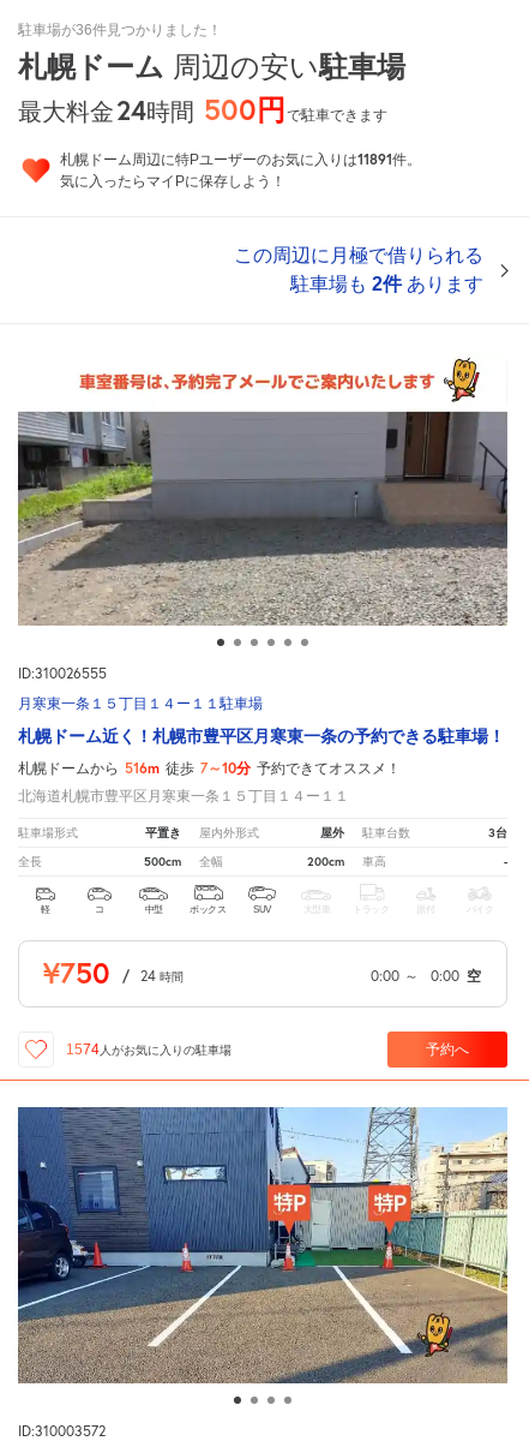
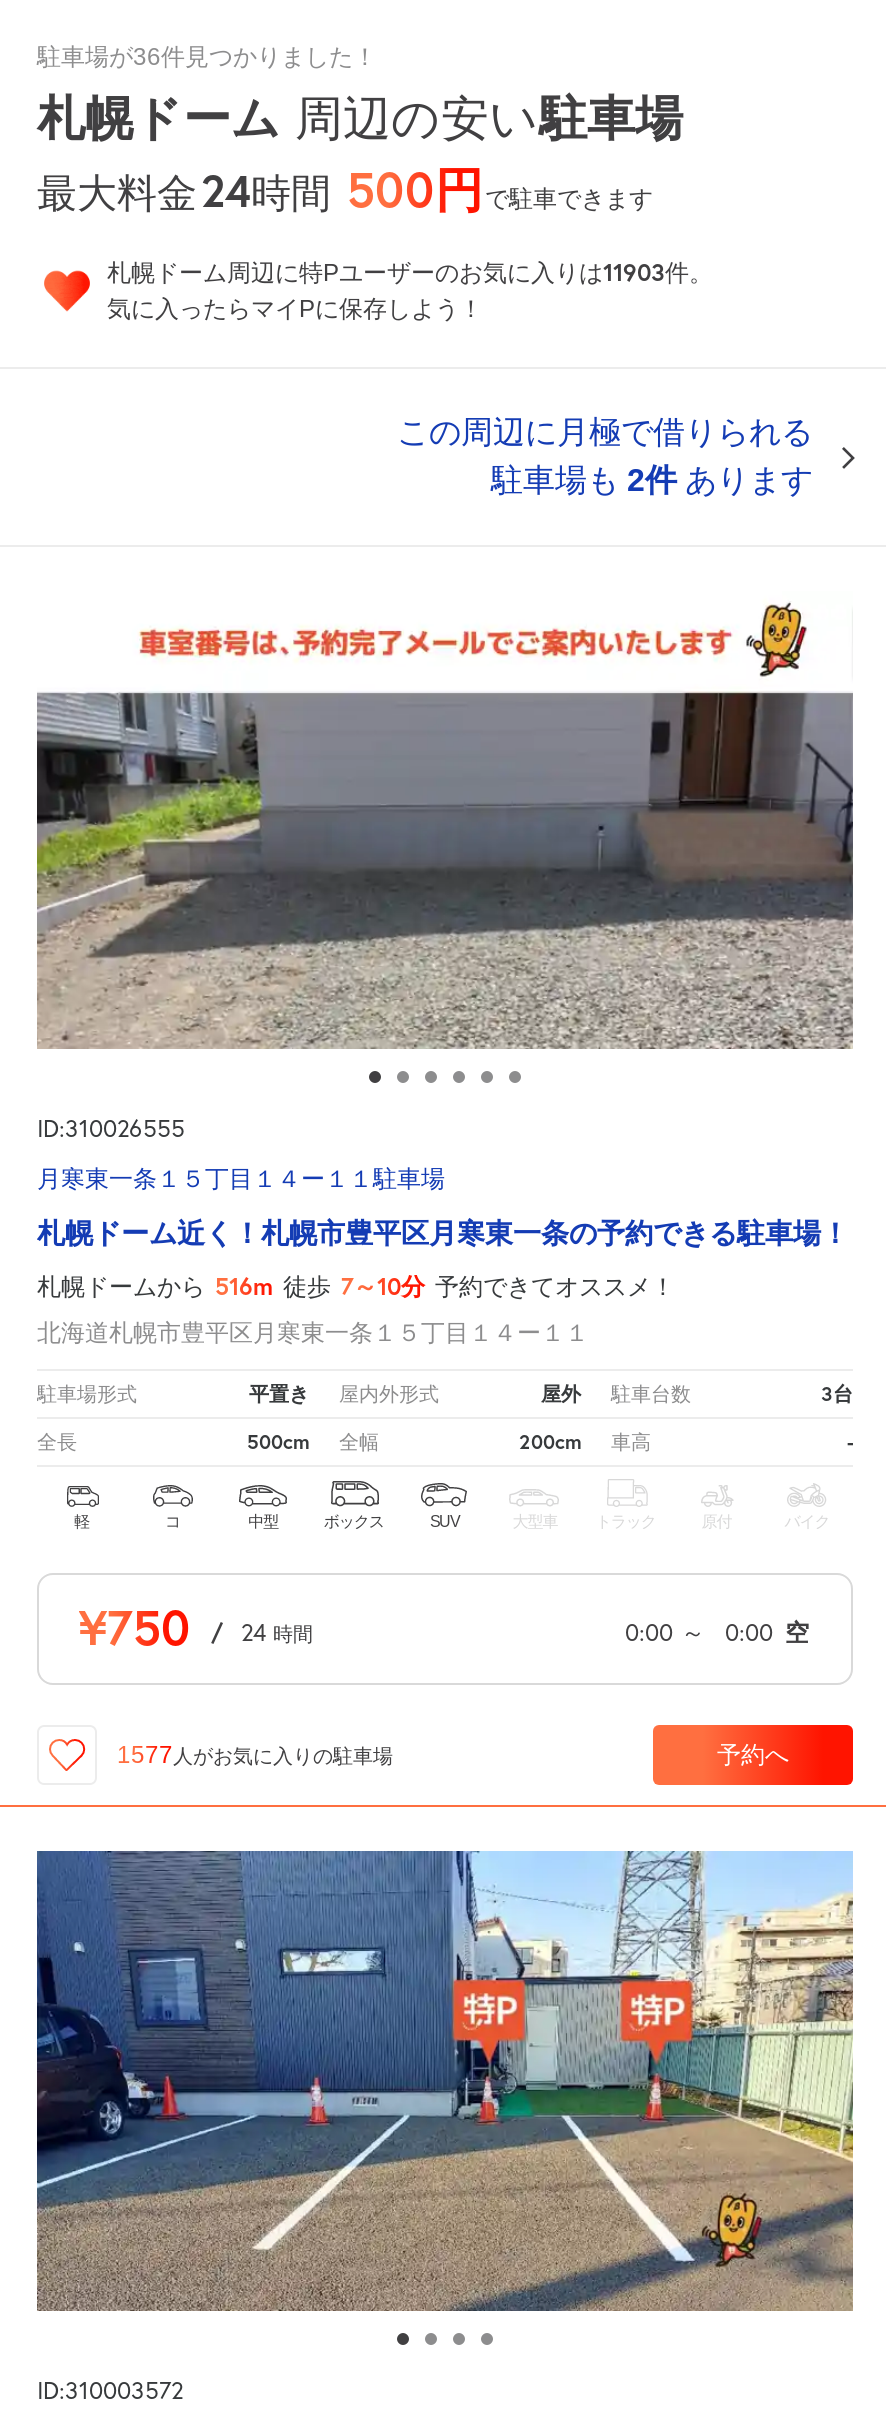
- 札幌ドーム周辺に特Pユーザーのお気に入りは11891件。
+ 札幌ドーム周辺に特Pユーザーのお気に入りは11903件。

- 1574人がお気に入りの駐車場
+ 1577人がお気に入りの駐車場
